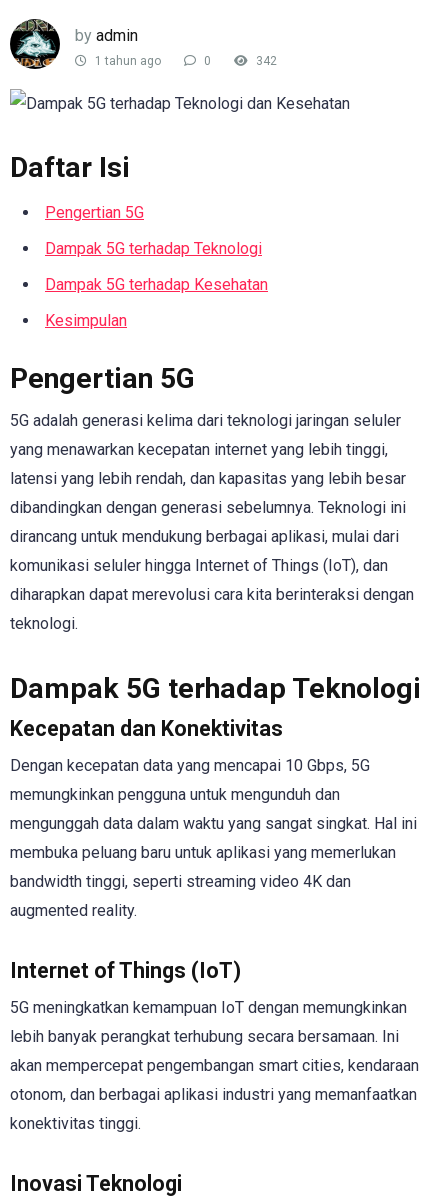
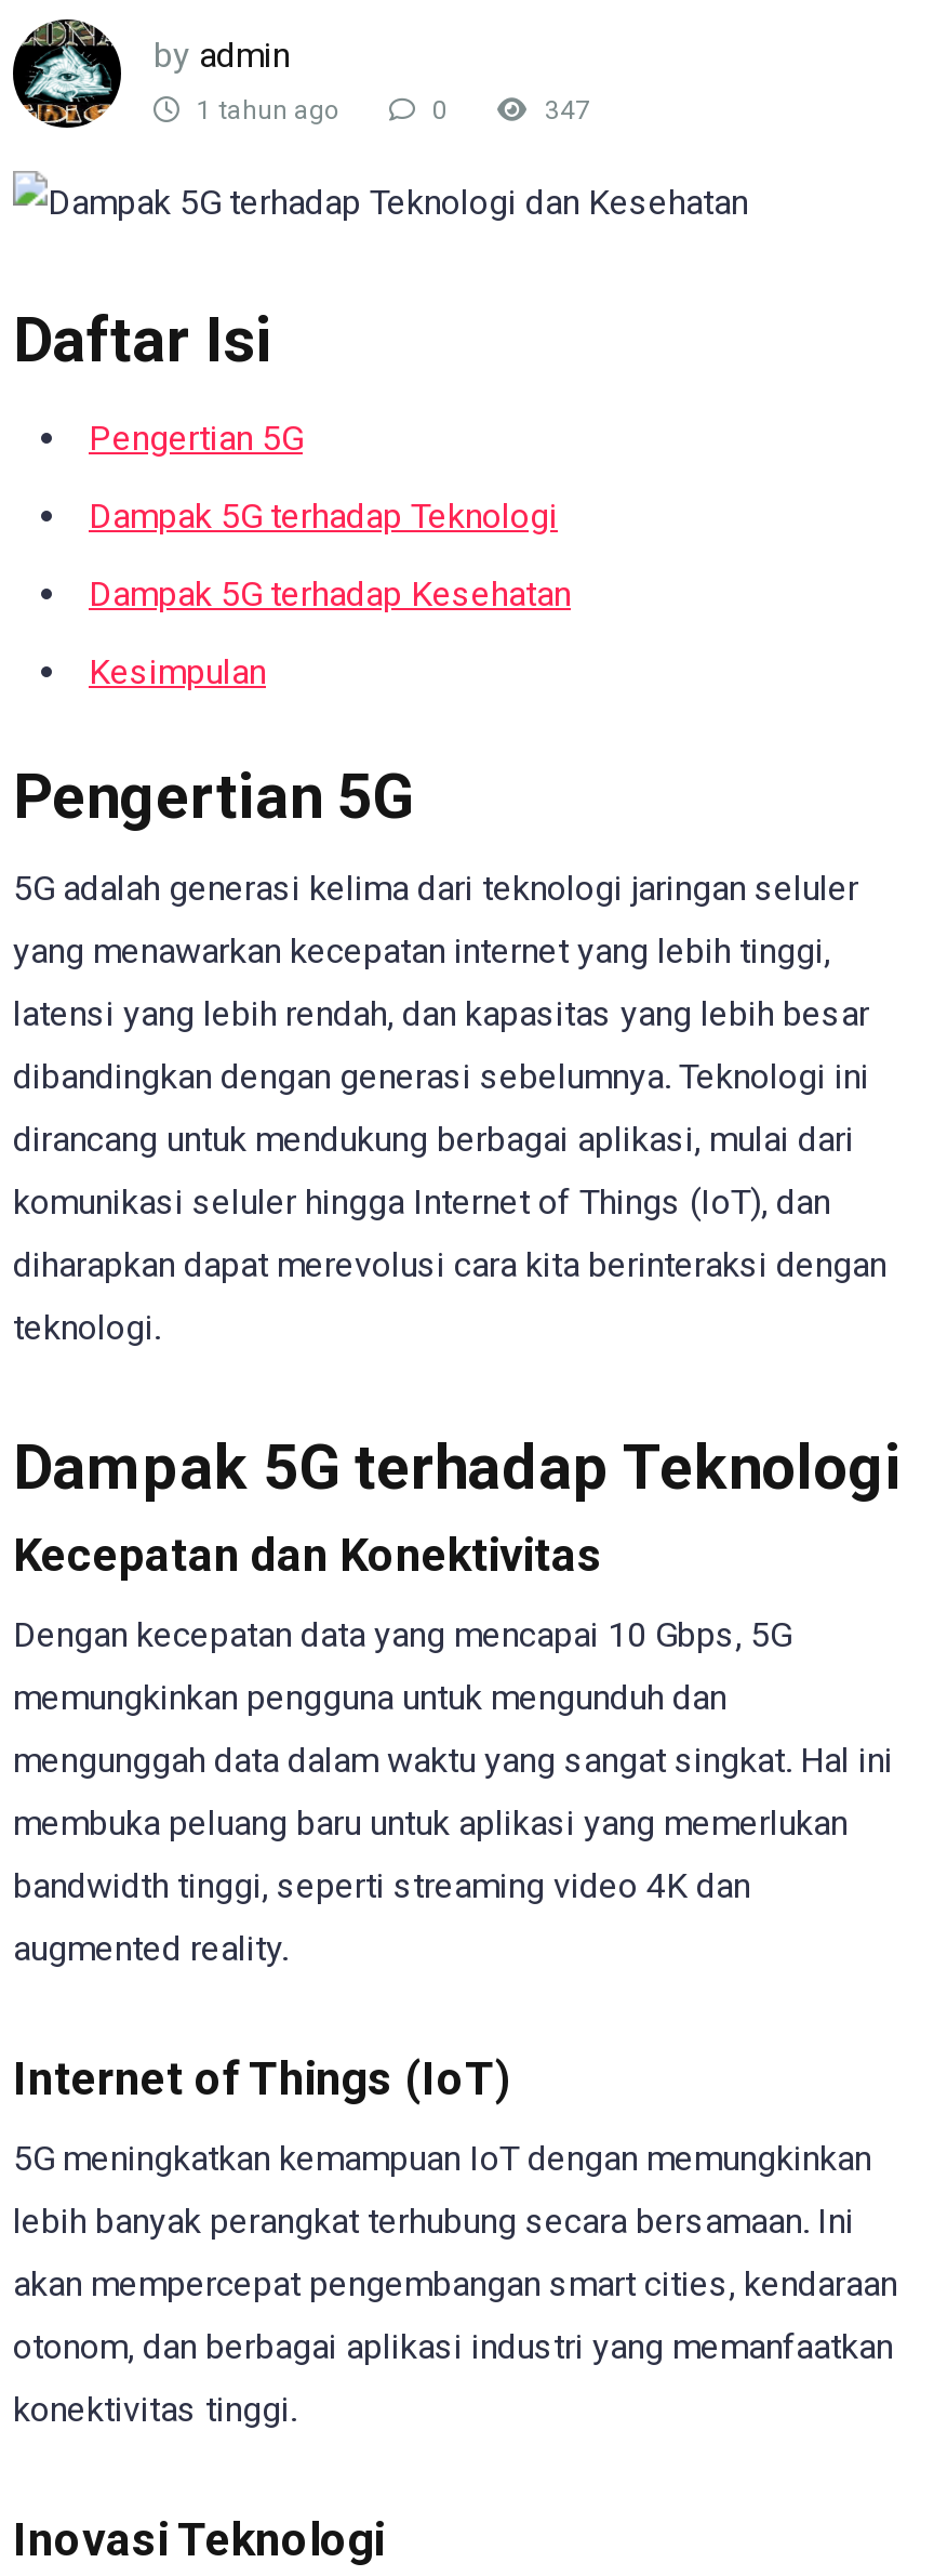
- 342
+ 347
